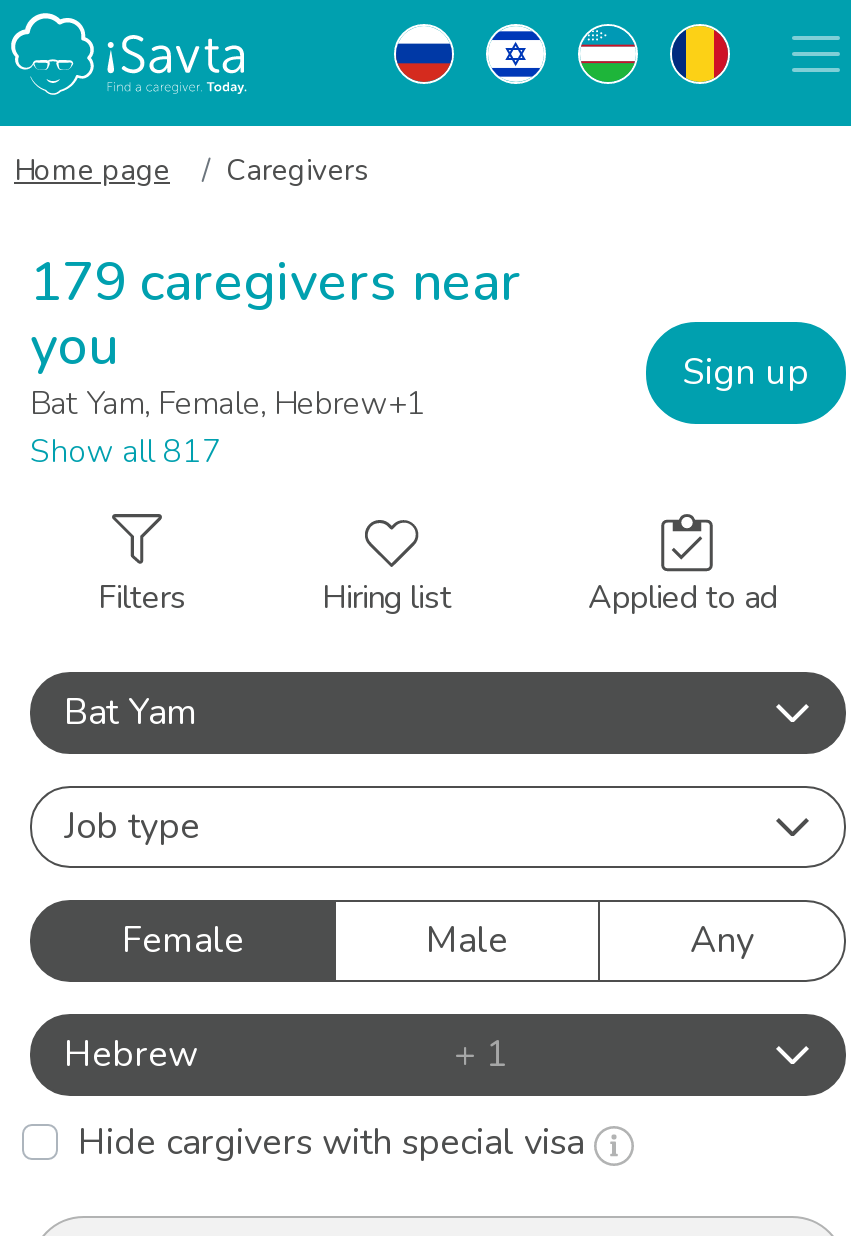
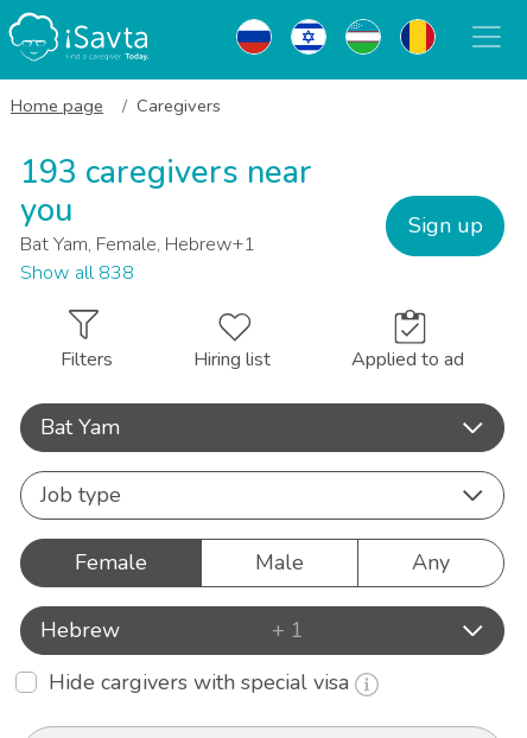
- 179 caregivers near
+ 193 caregivers near

- Show all 817
+ Show all 838
